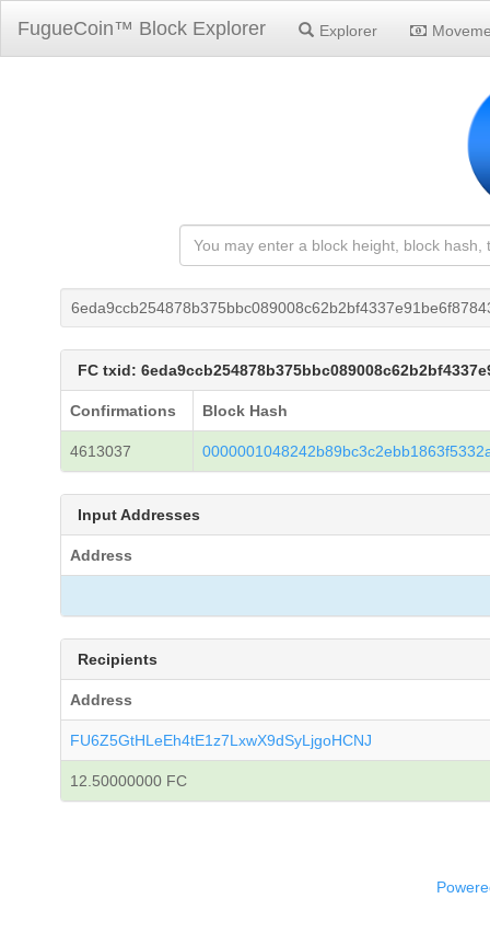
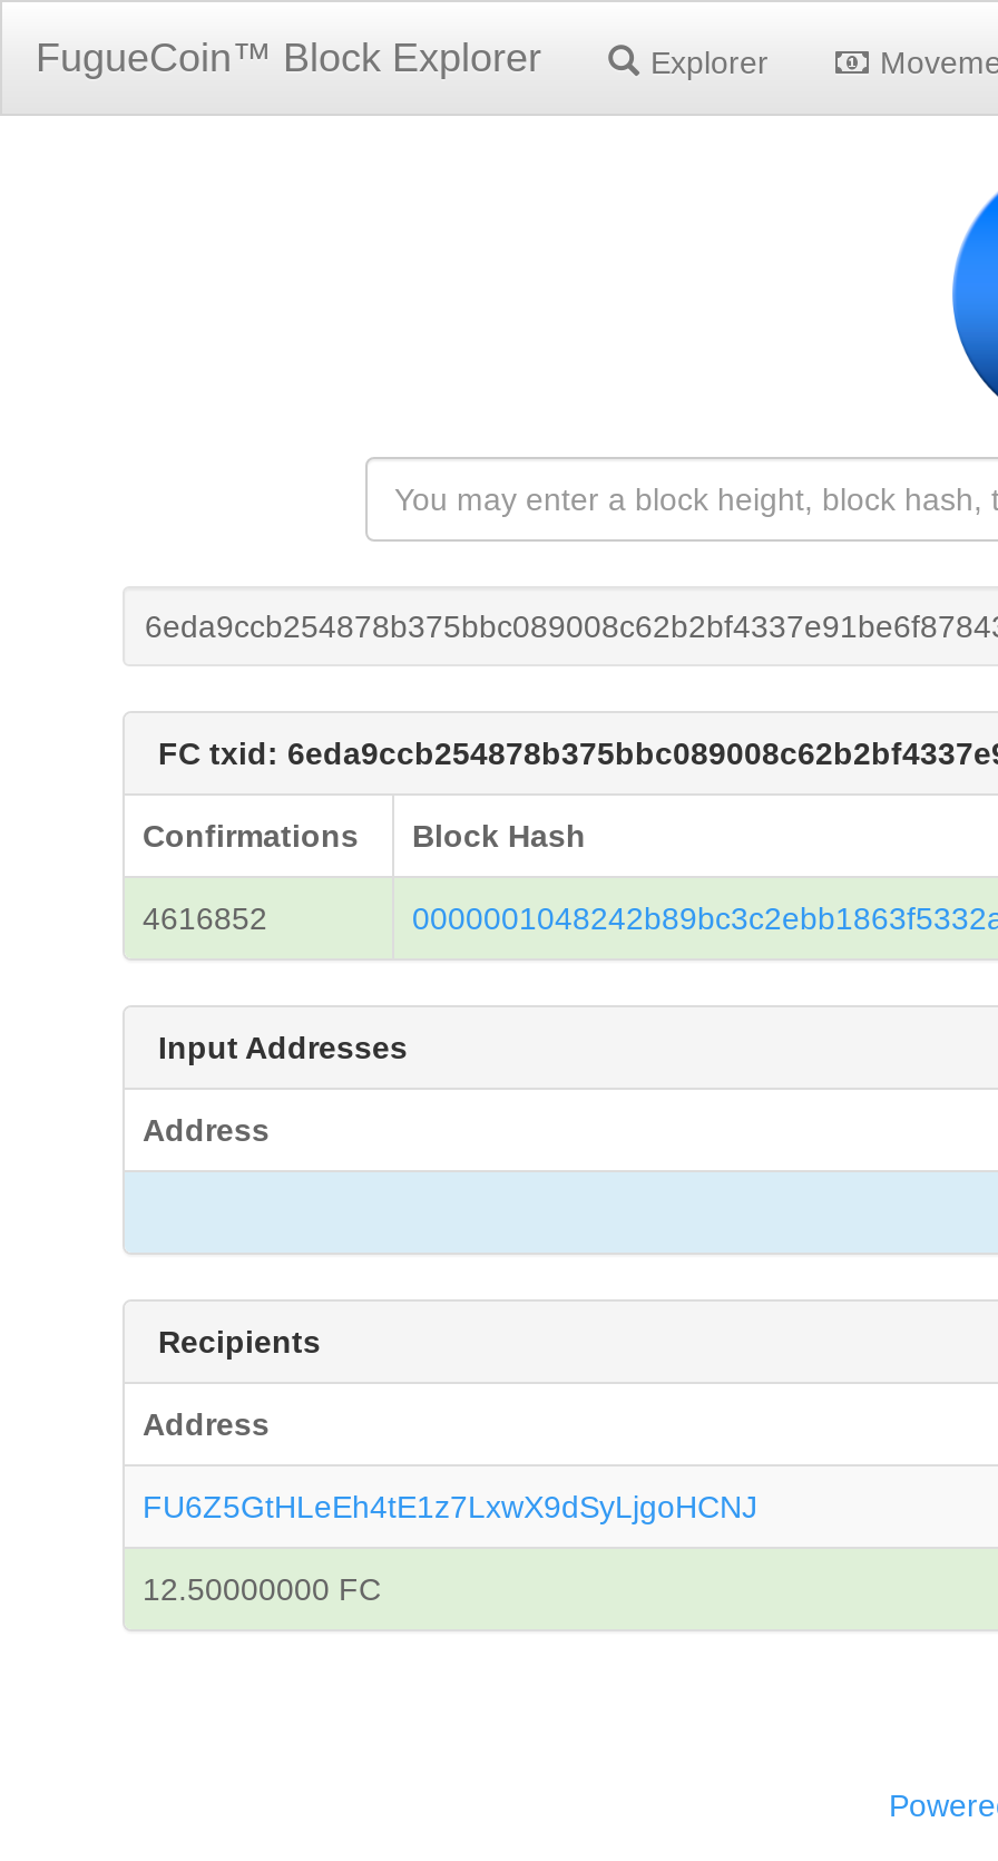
- 4613037
+ 4616852
